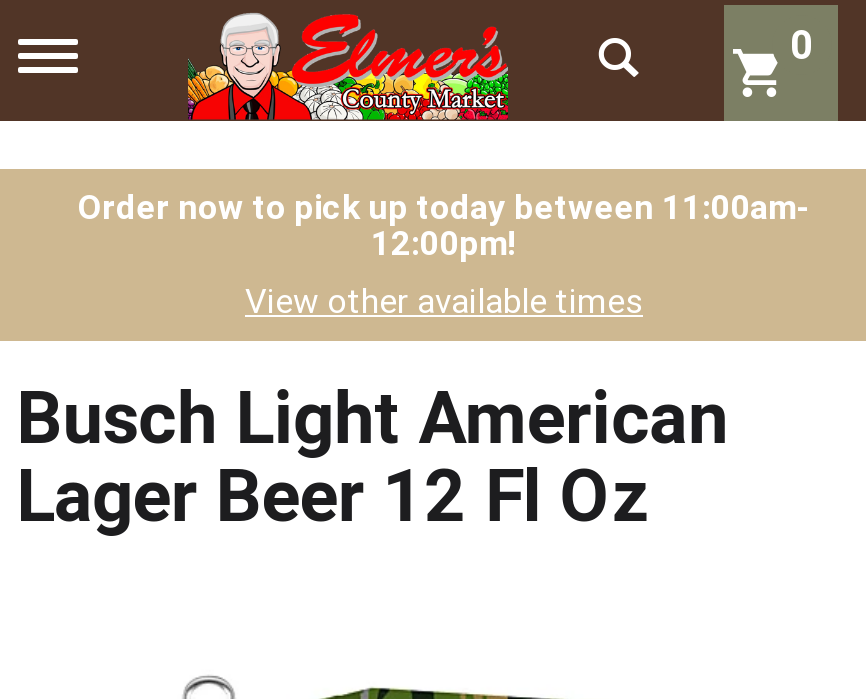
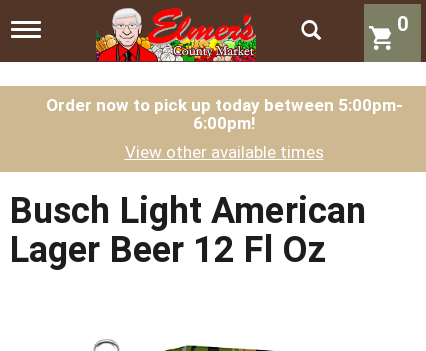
- Order now to pick up today between 11:00am-
- 12:00pm!
+ Order now to pick up today between 5:00pm-
+ 6:00pm!
